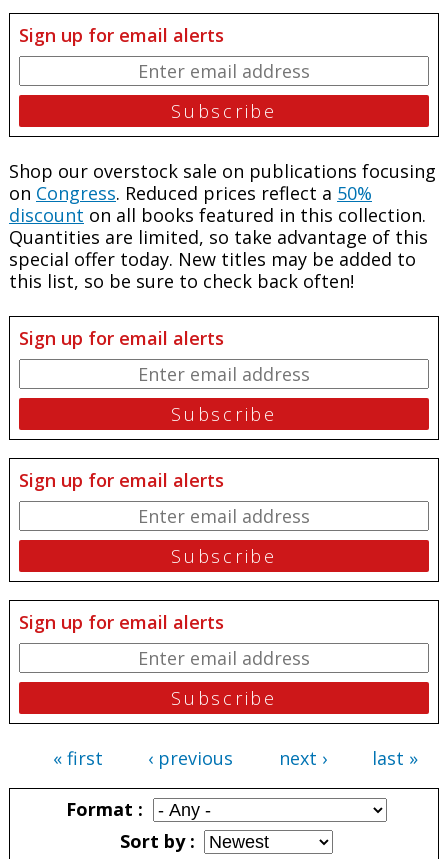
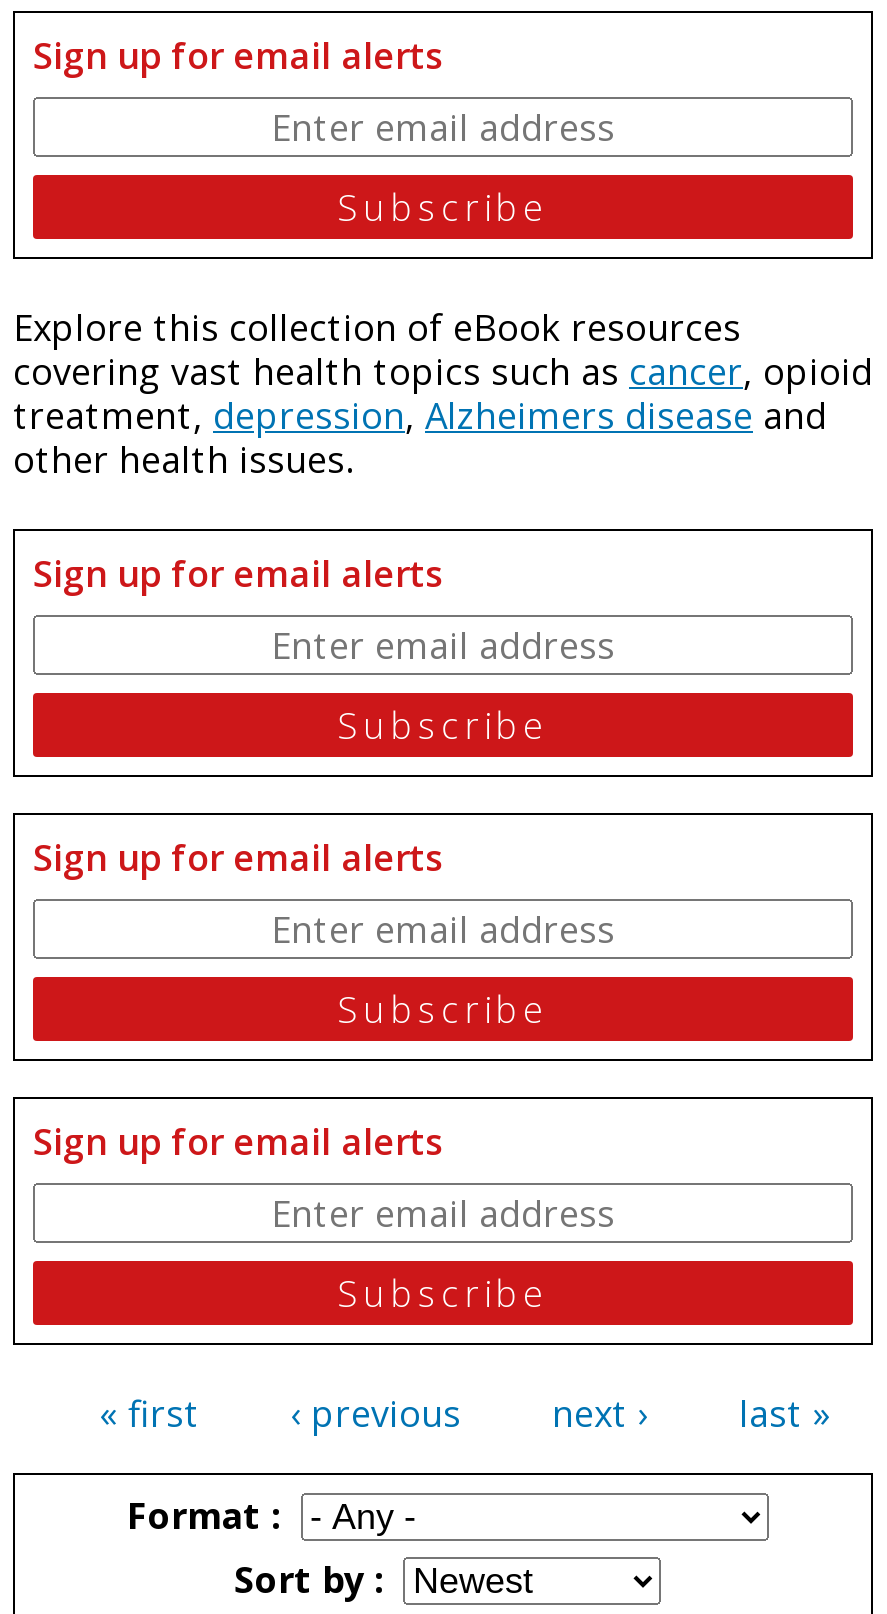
- Shop our overstock sale on publications focusing
- on Congress. Reduced prices reflect a 50%
- discounton all books featured in this collection.
- Quantities are limited, so take advantage of this
- special offer today. New titles may be added to
- this list, so be sure to check back often!
+ Explore this collection of eBook resources
+ covering vast health topics such as cancer, opioid
+ treatment, depression, Alzheimers disease and
+ other health issues.
